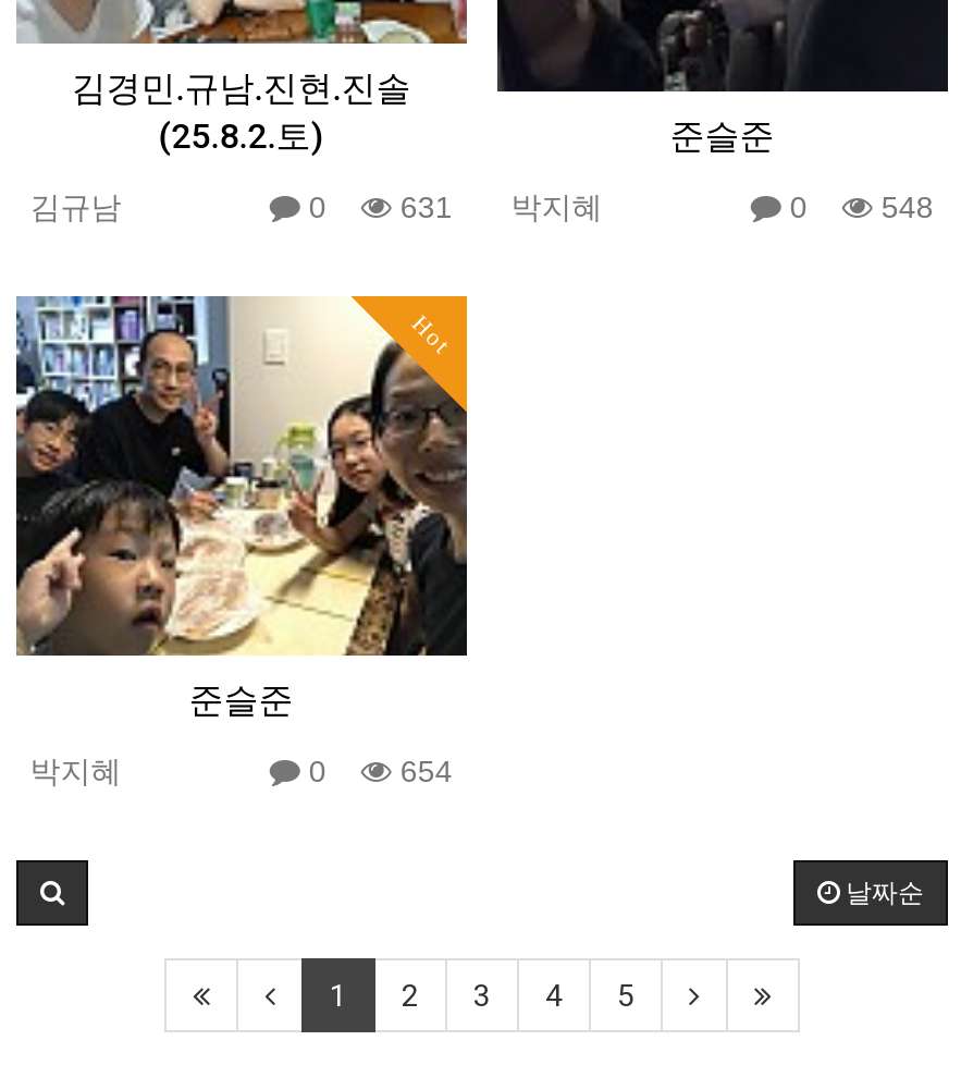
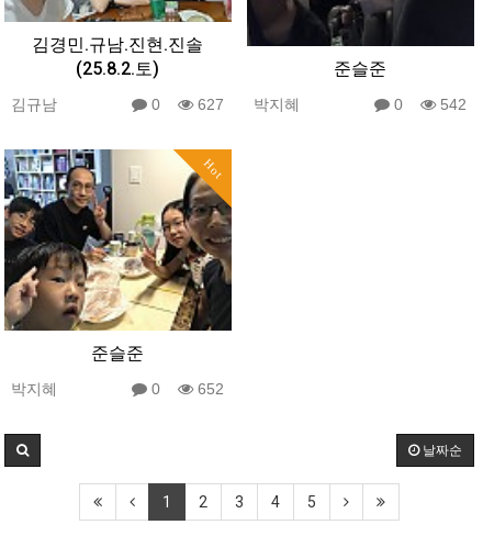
- 0 631 박지혜
+ 0 627 박지혜

- 0 548
+ 0 542

- 0 654
+ 0 652
